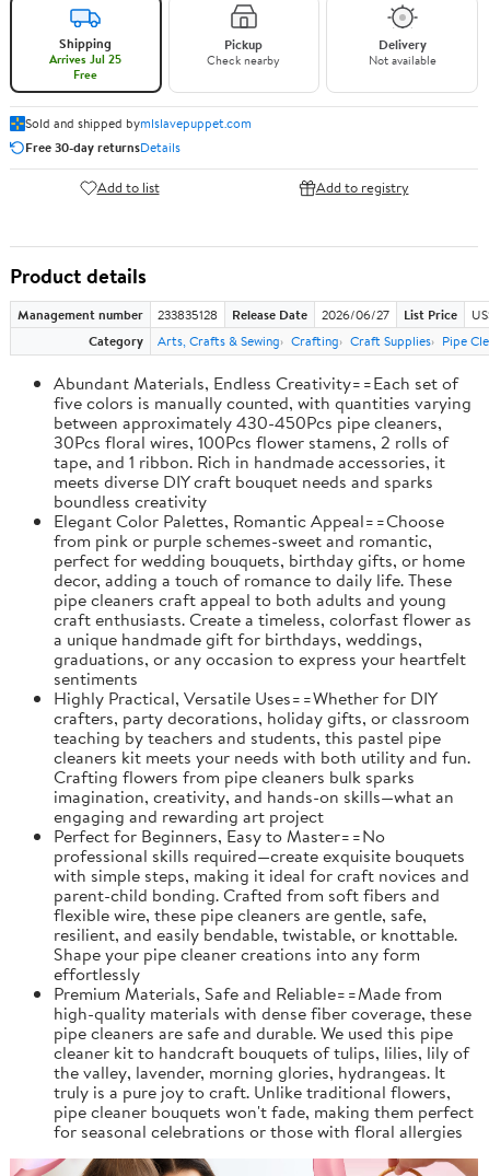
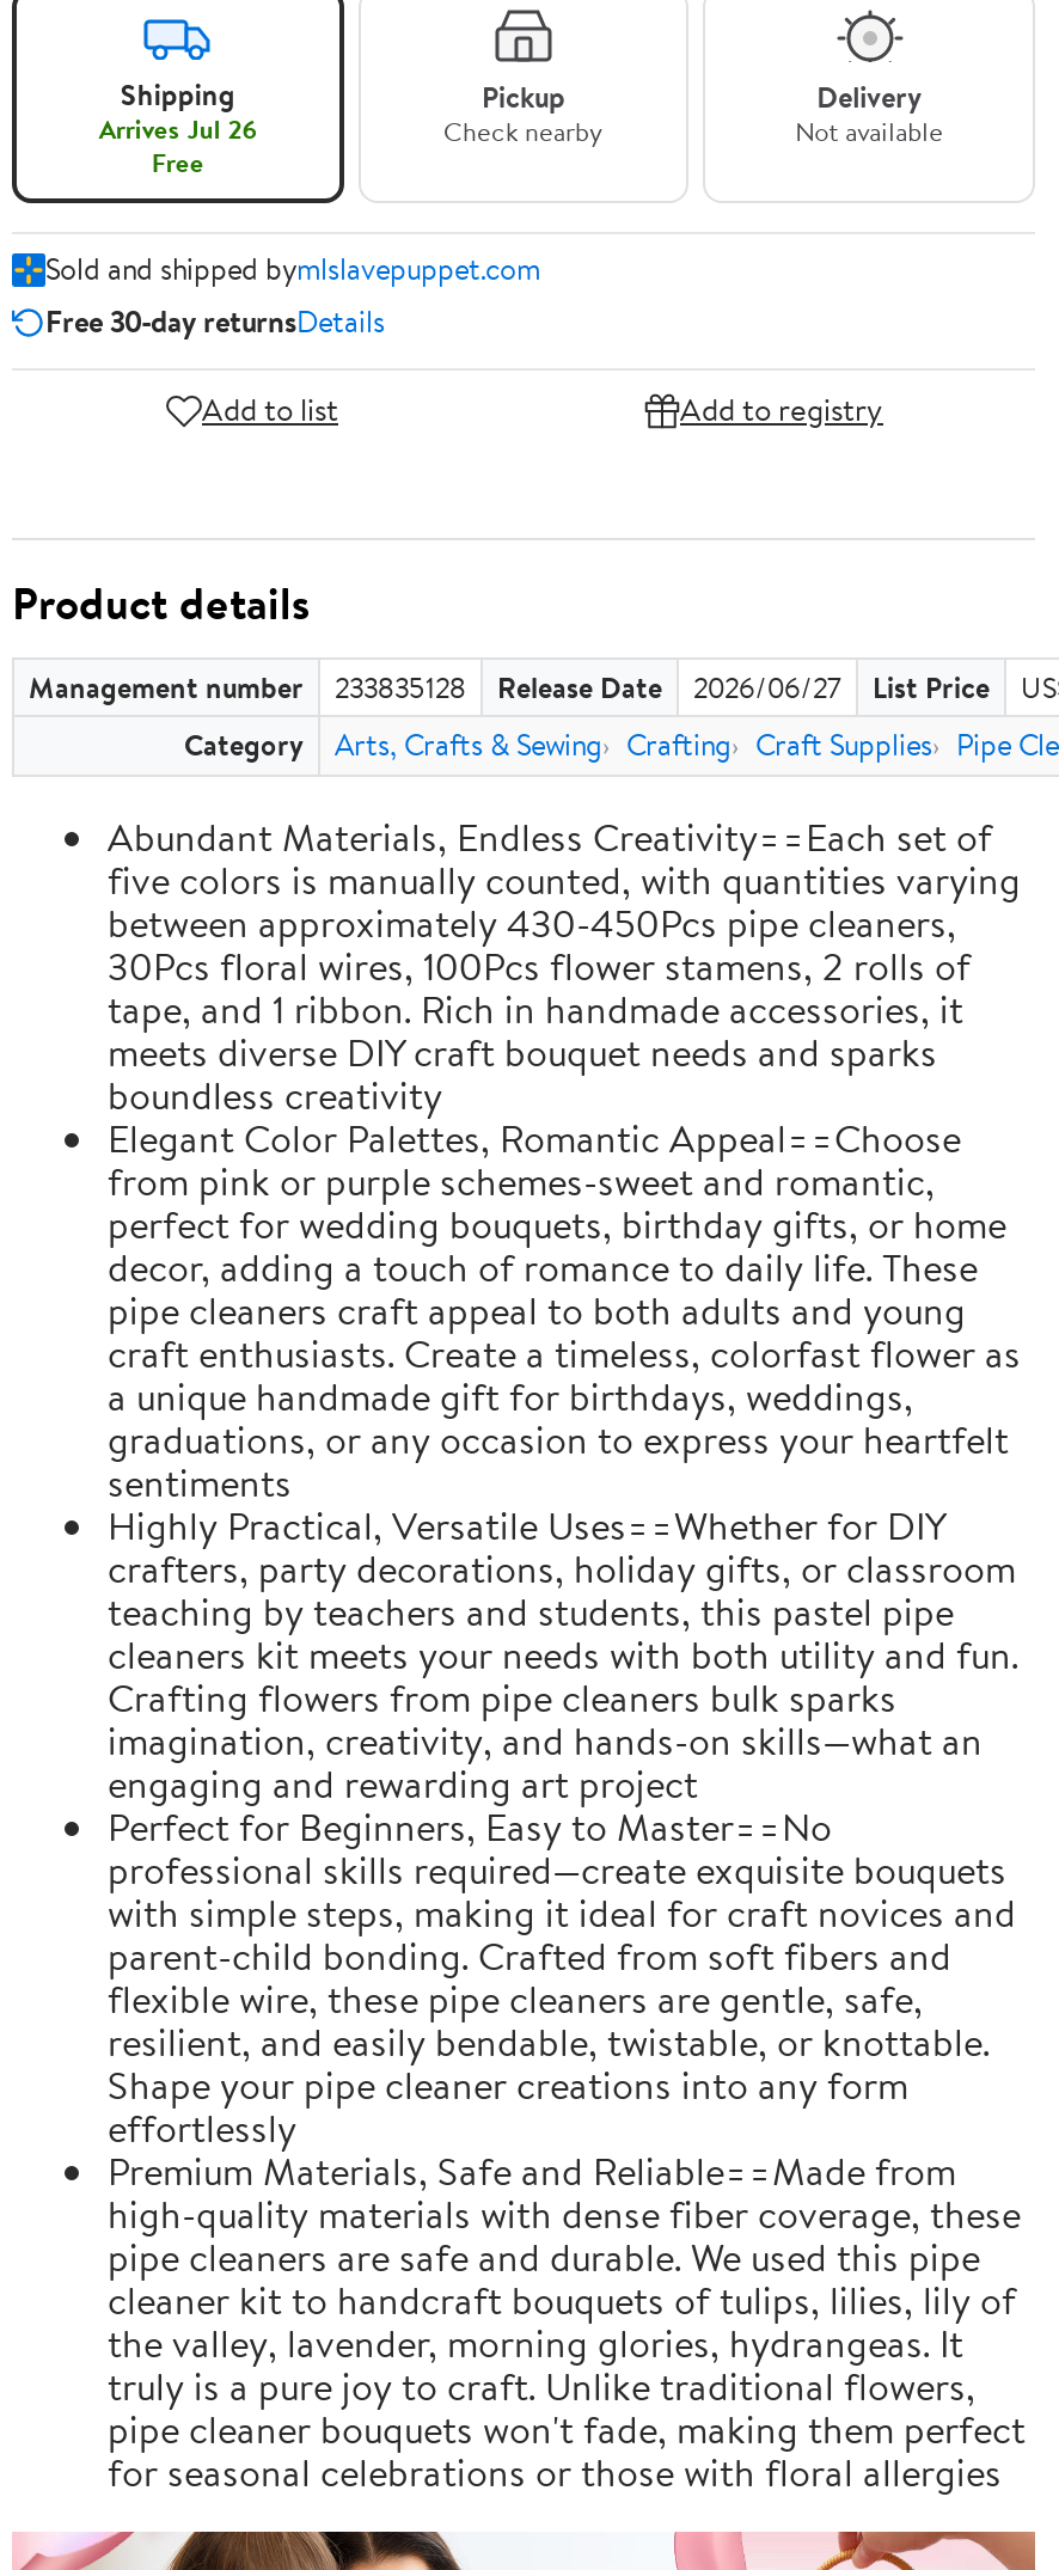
- Arrives Jul 25
+ Arrives Jul 26
